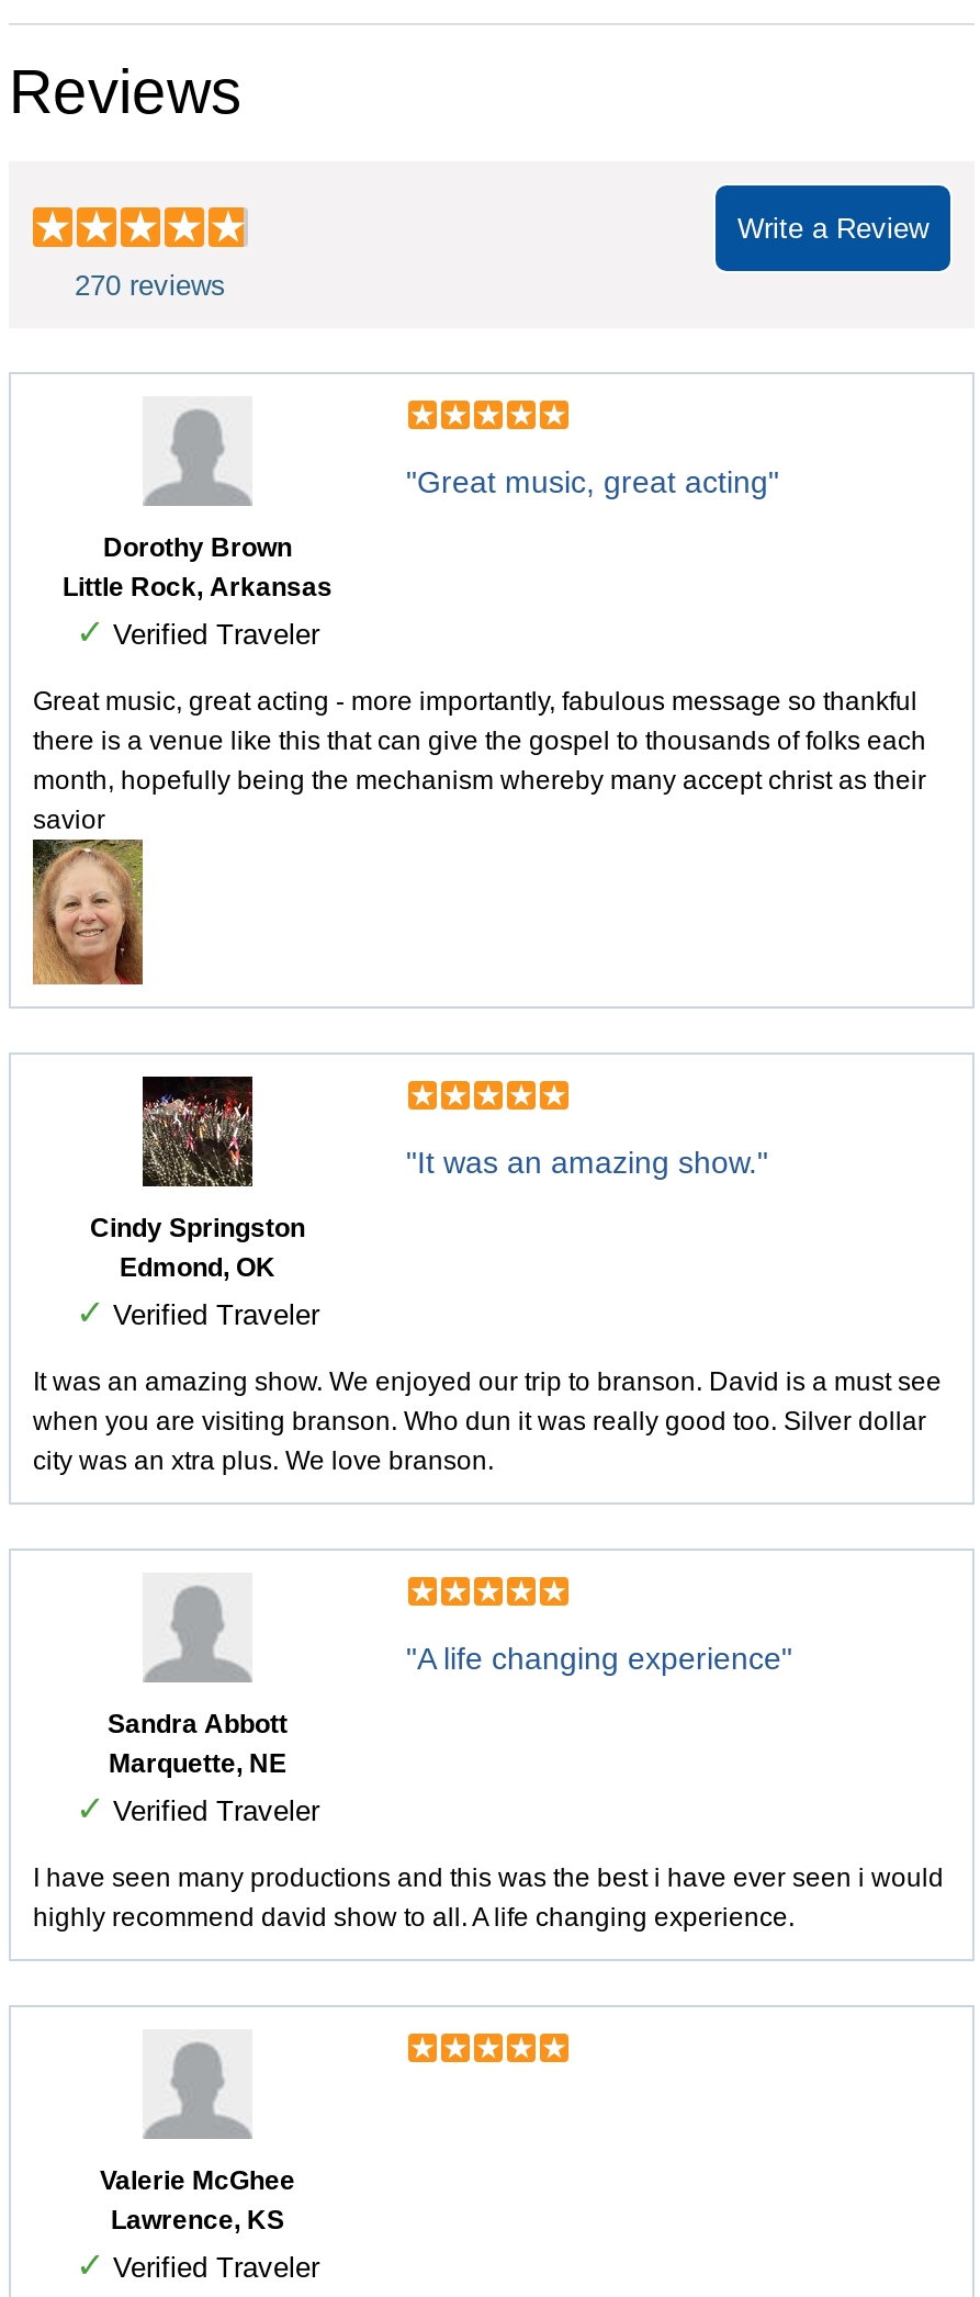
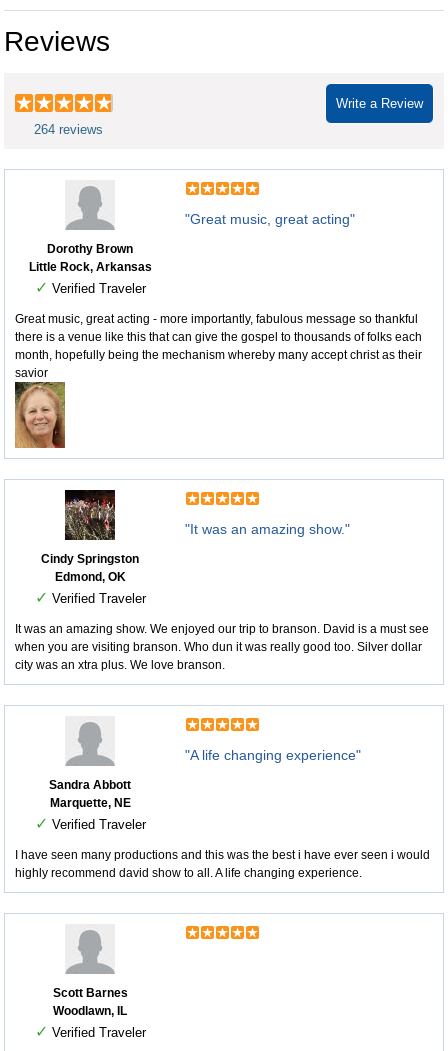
- 270 reviews
+ 264 reviews

- Valerie McGhee
- Lawrence, KS
+ Scott Barnes
+ Woodlawn, IL
